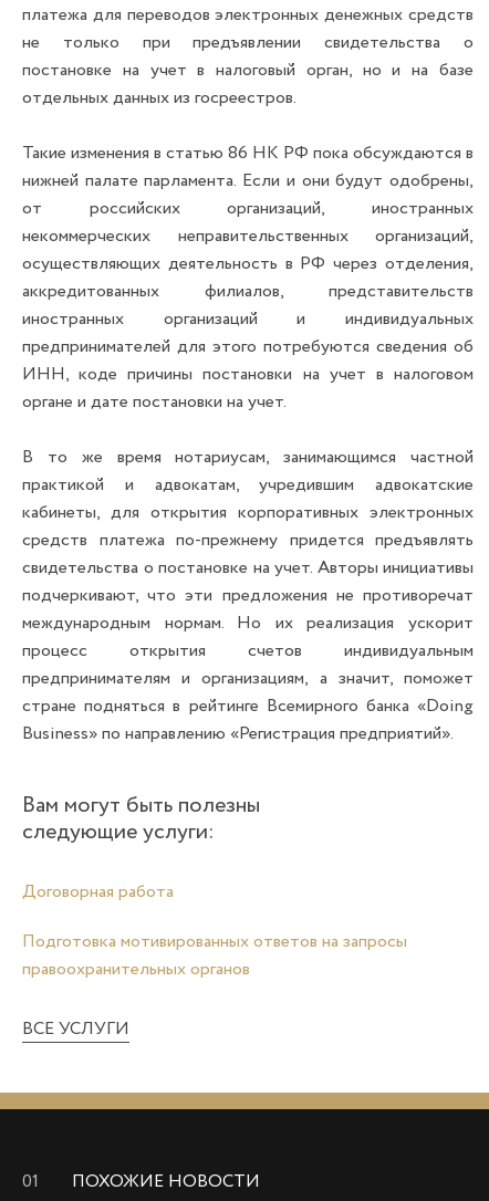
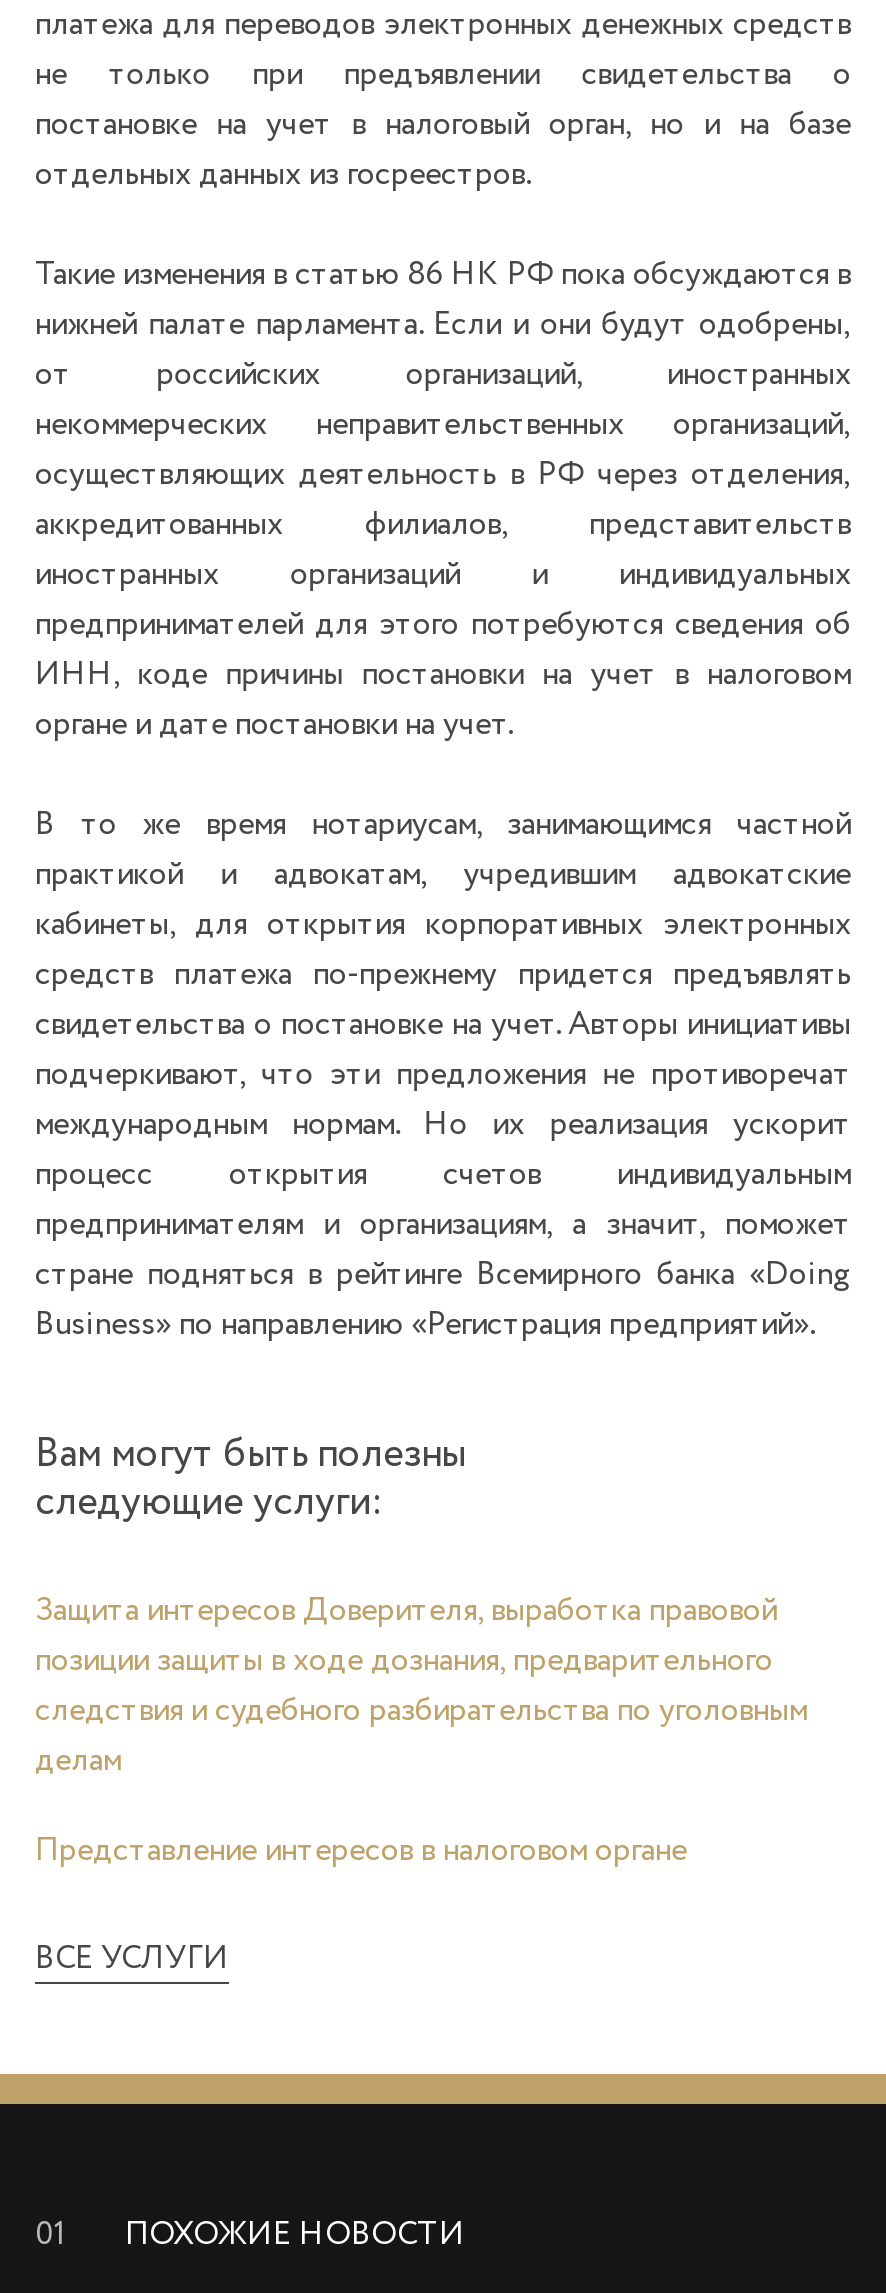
- Договорная работа
- Подготовка мотивированных ответов на запросы
- правоохранительных органов
+ Защита интересов Доверителя, выработка правовой
+ позиции защиты в ходе дознания, предварительного
+ следствия и судебного разбирательства по уголовным
+ делам
+ Представление интересов в налоговом органе
